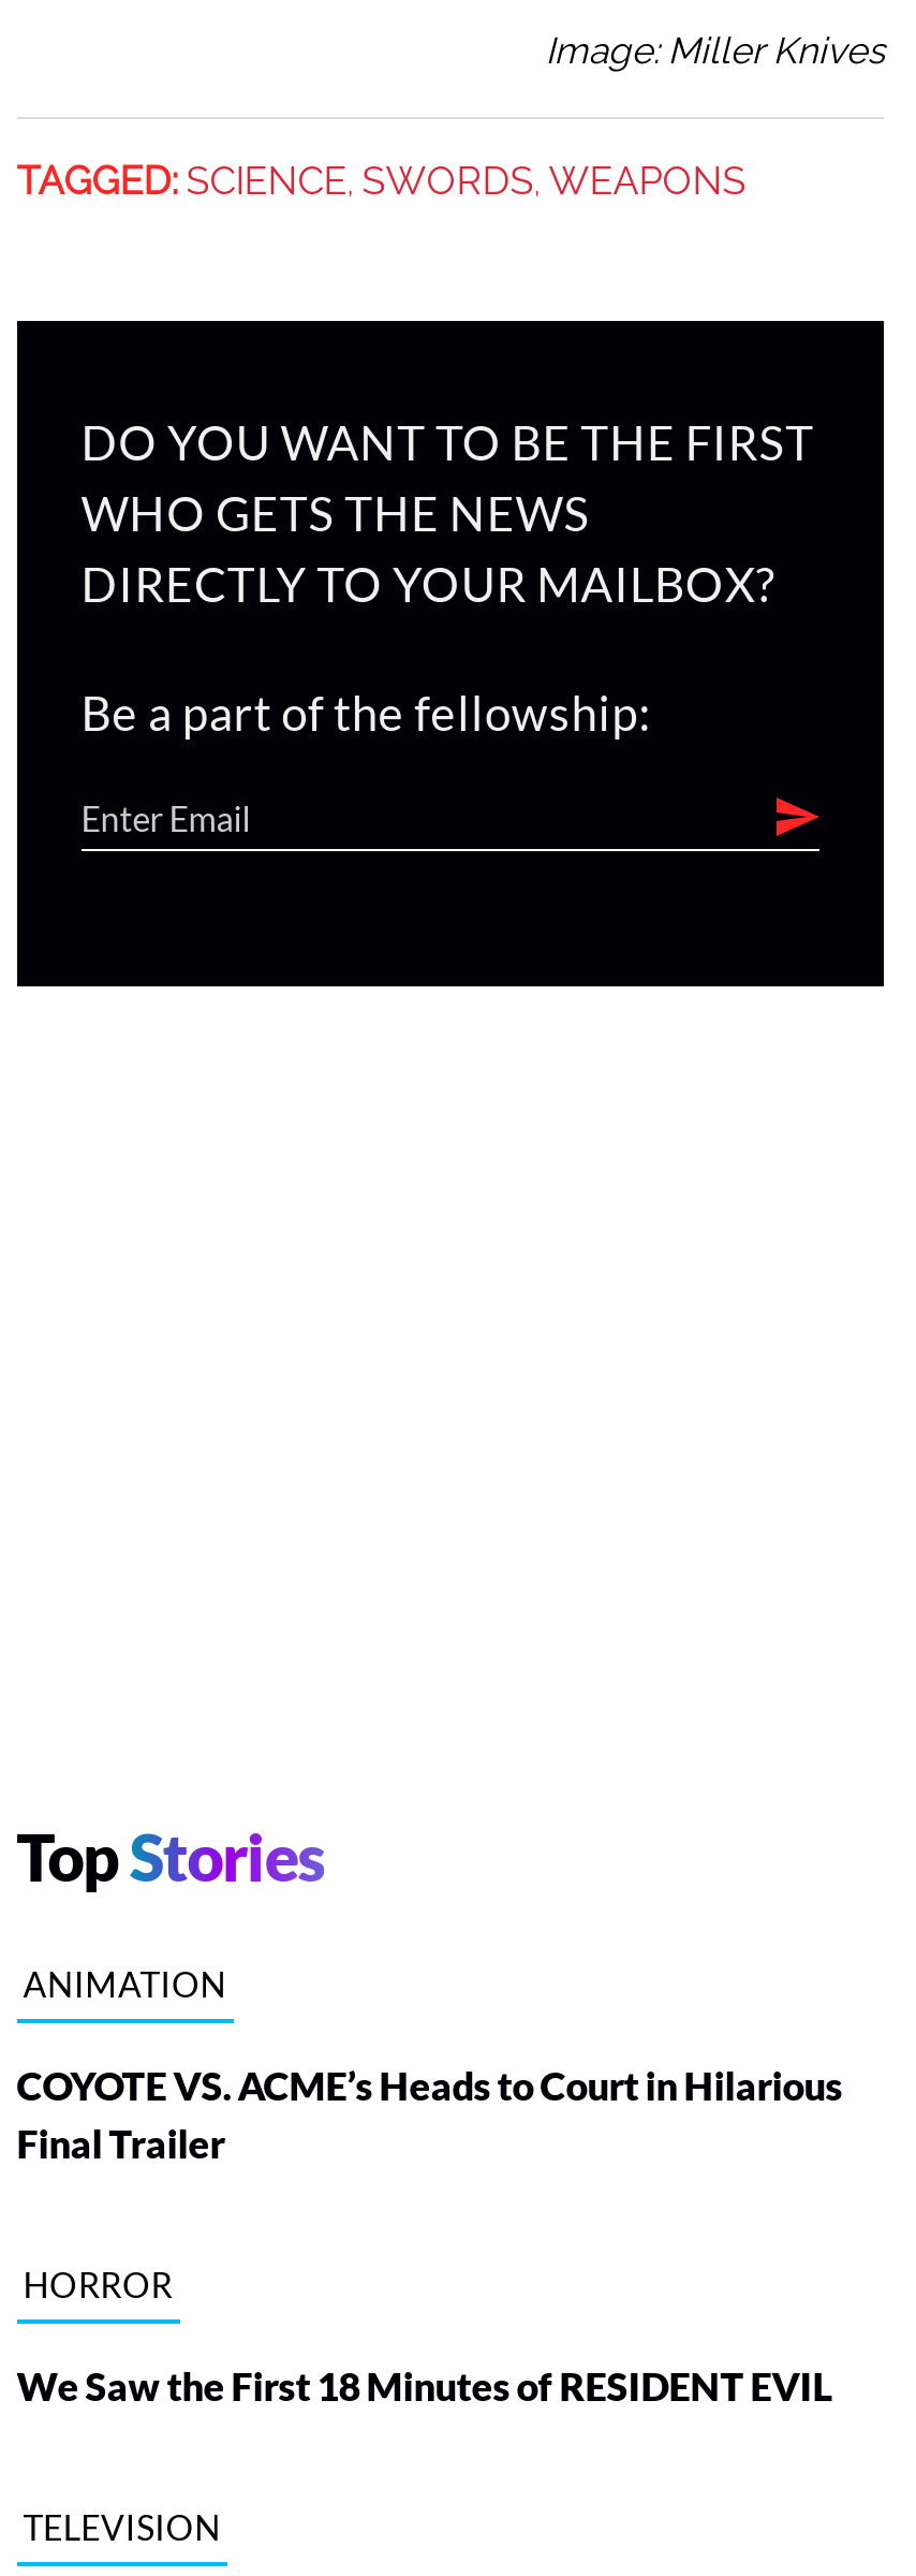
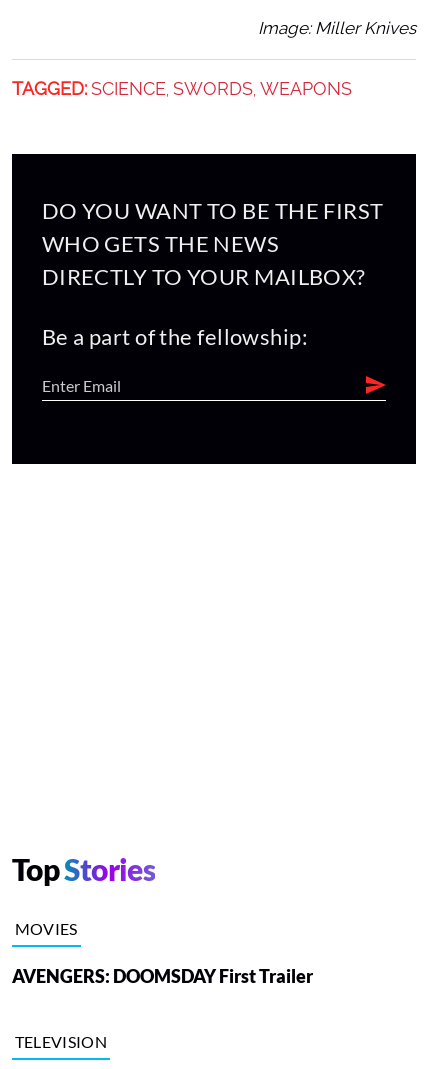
- ANIMATION
- COYOTE VS. ACME’s Heads to Court in Hilarious
- Final Trailer
- HORROR
- We Saw the First 18 Minutes of RESIDENT EVIL
+ MOVIES
+ AVENGERS: DOOMSDAY First Trailer
